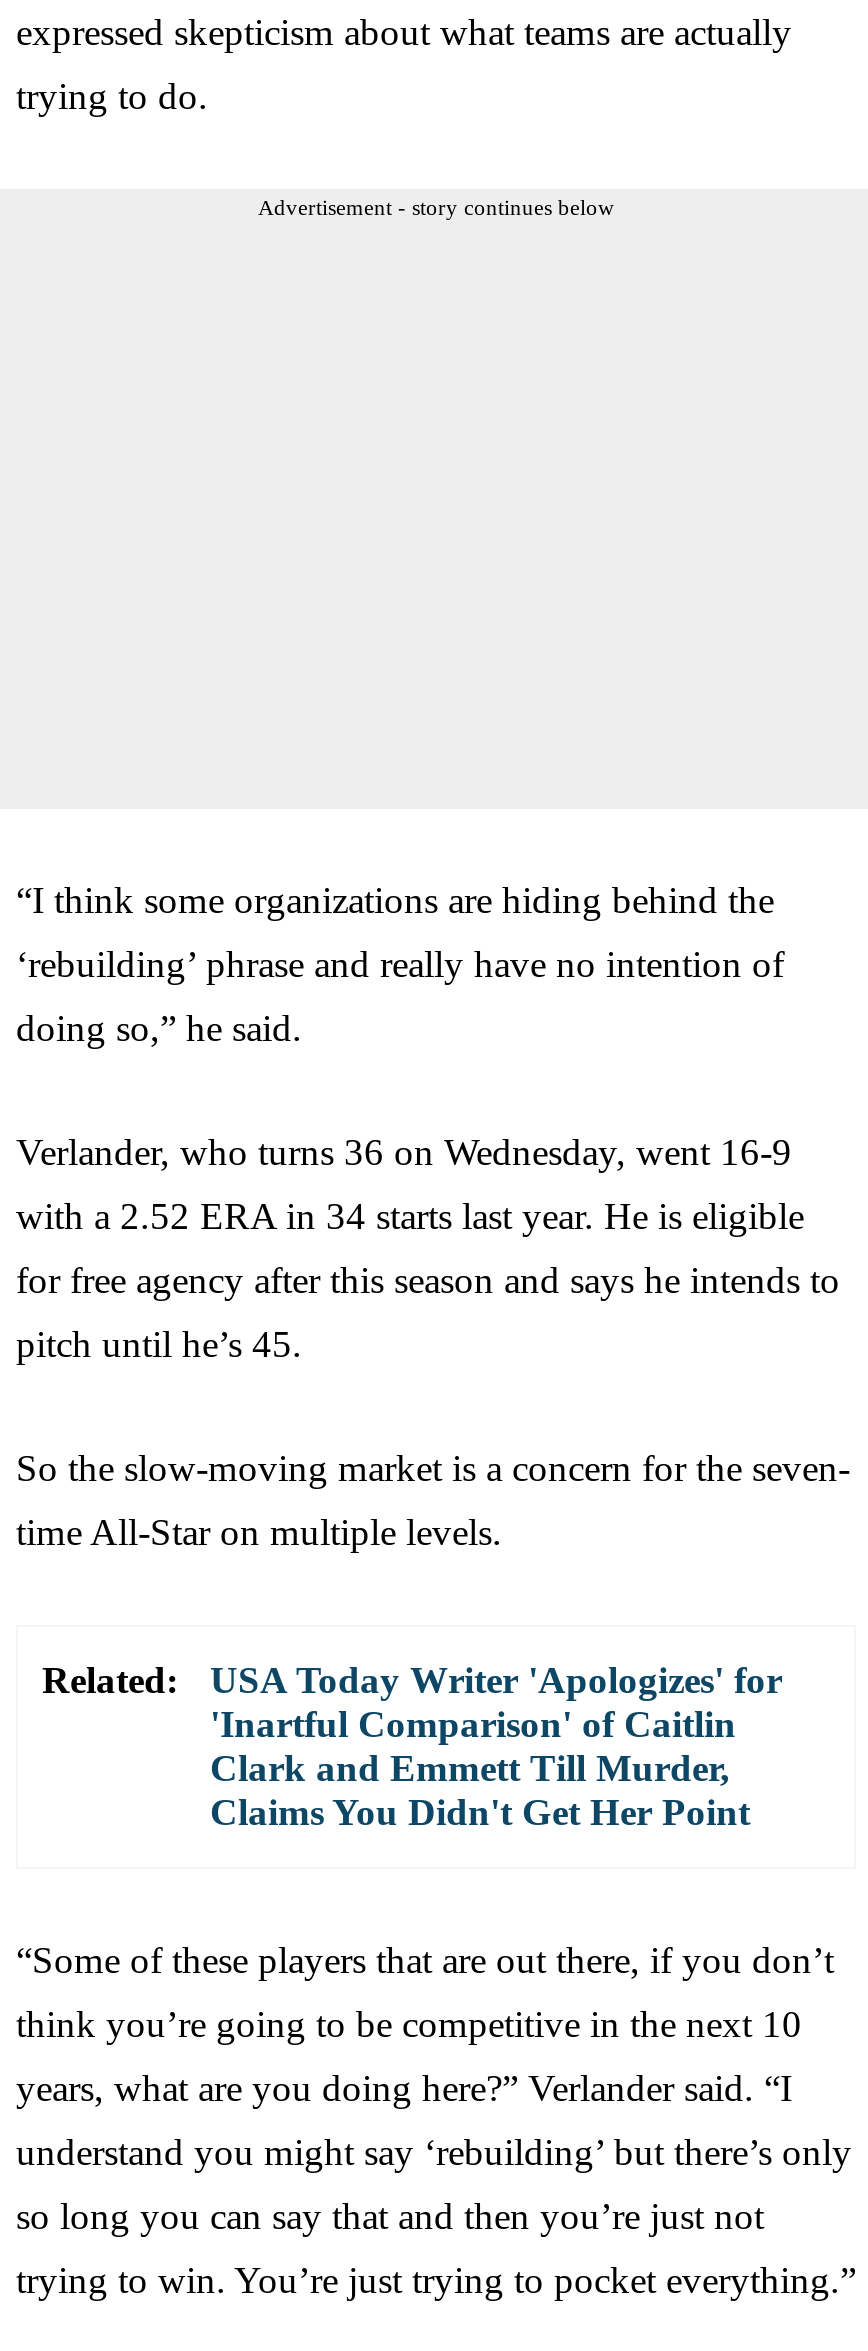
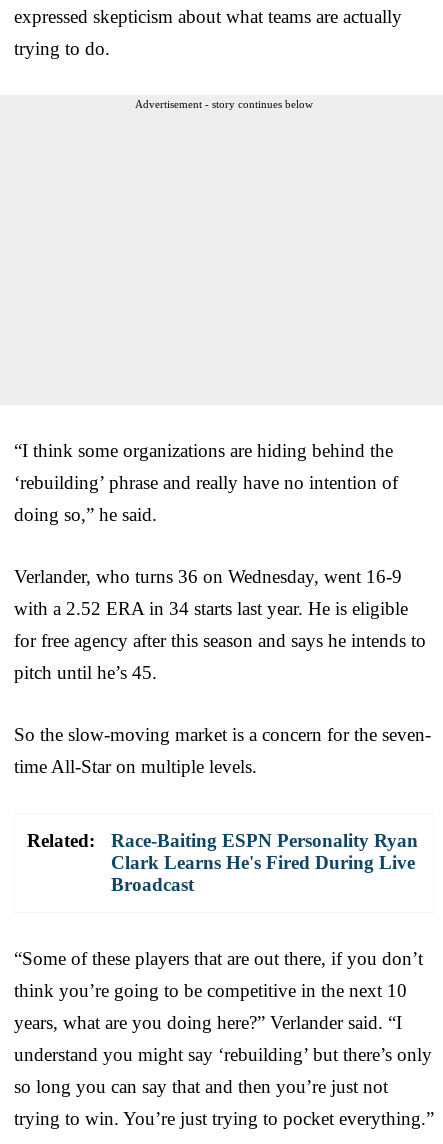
- USA Today Writer 'Apologizes' for
- 'Inartful Comparison' of Caitlin
- Clark and Emmett Till Murder,
- Claims You Didn't Get Her Point
+ Race-Baiting ESPN Personality Ryan
+ Clark Learns He's Fired During Live
+ Broadcast
